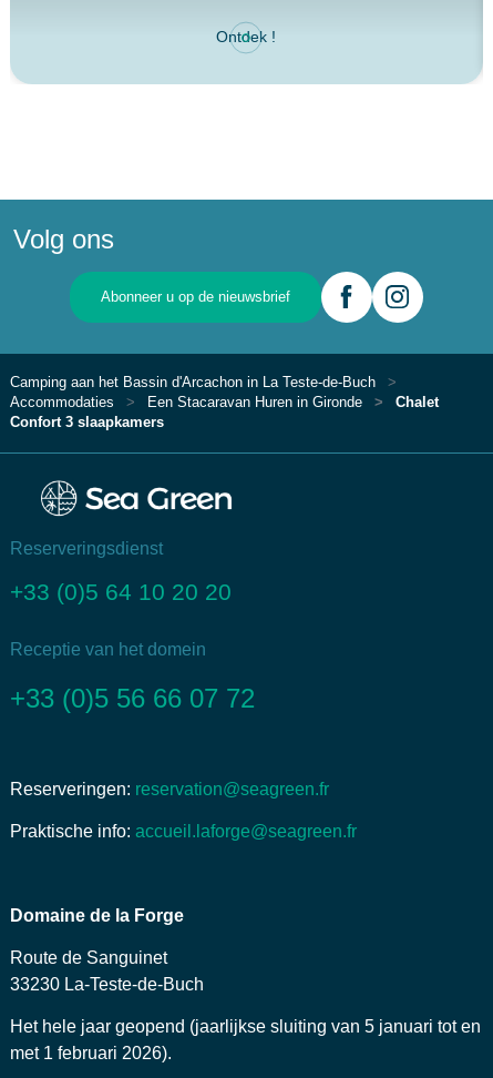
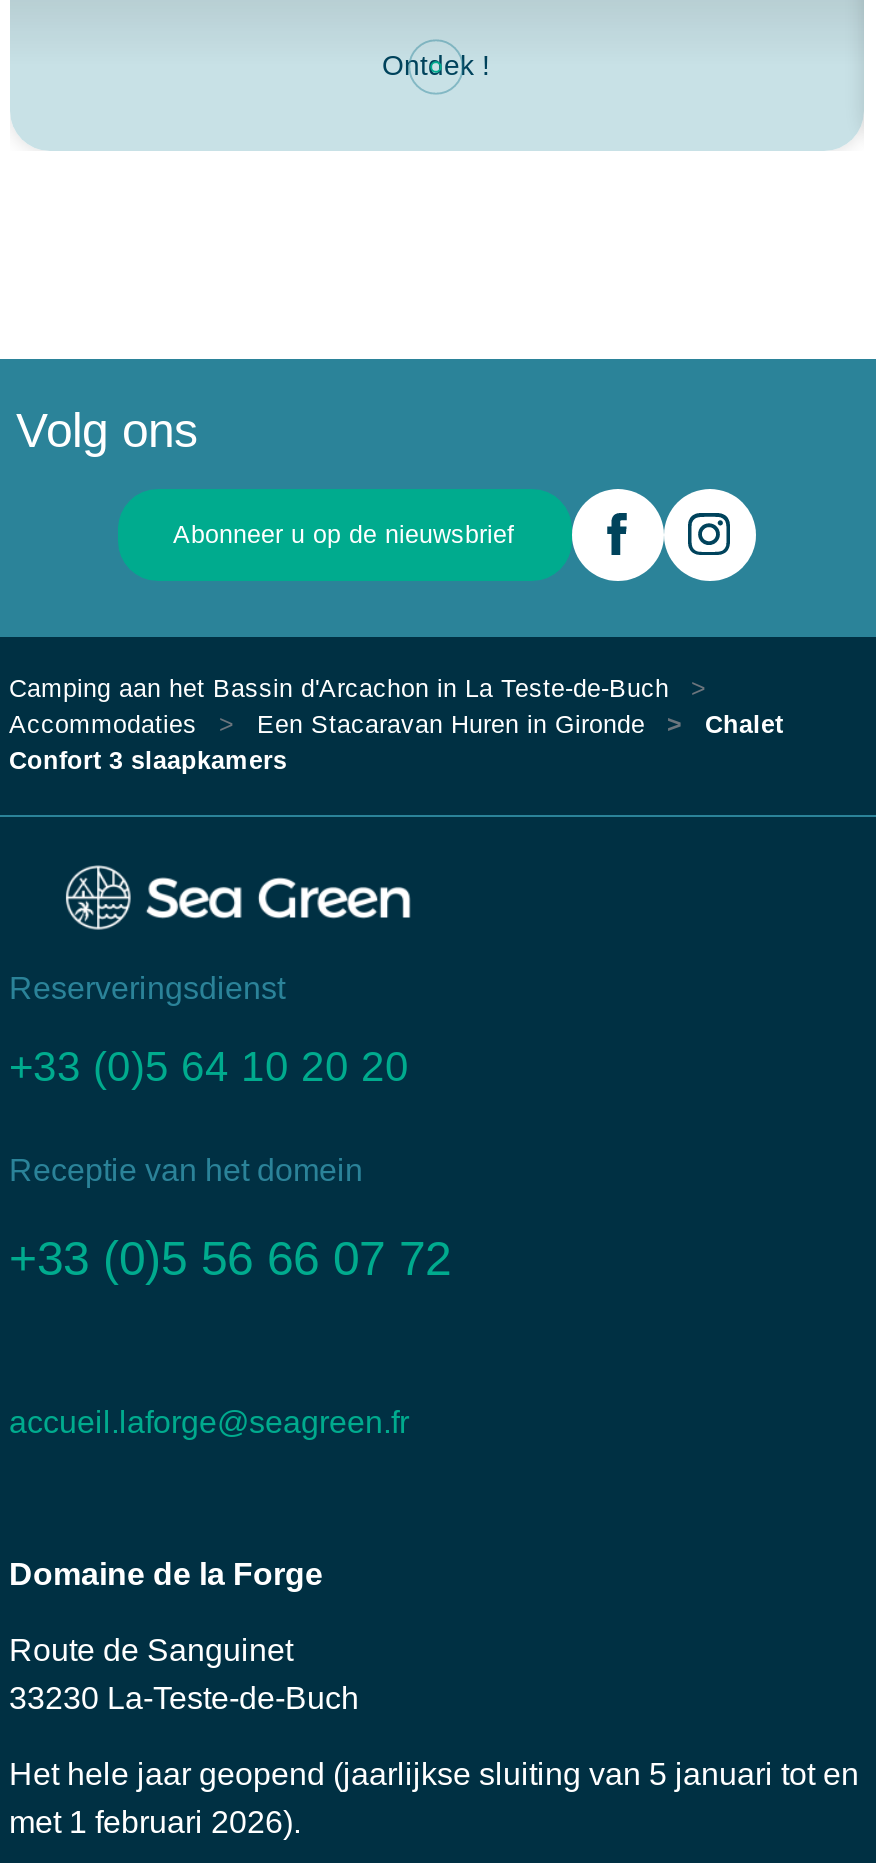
- Reserveringen: reservation@seagreen.fr
- Praktische info: accueil.laforge@seagreen.fr
+ accueil.laforge@seagreen.fr
